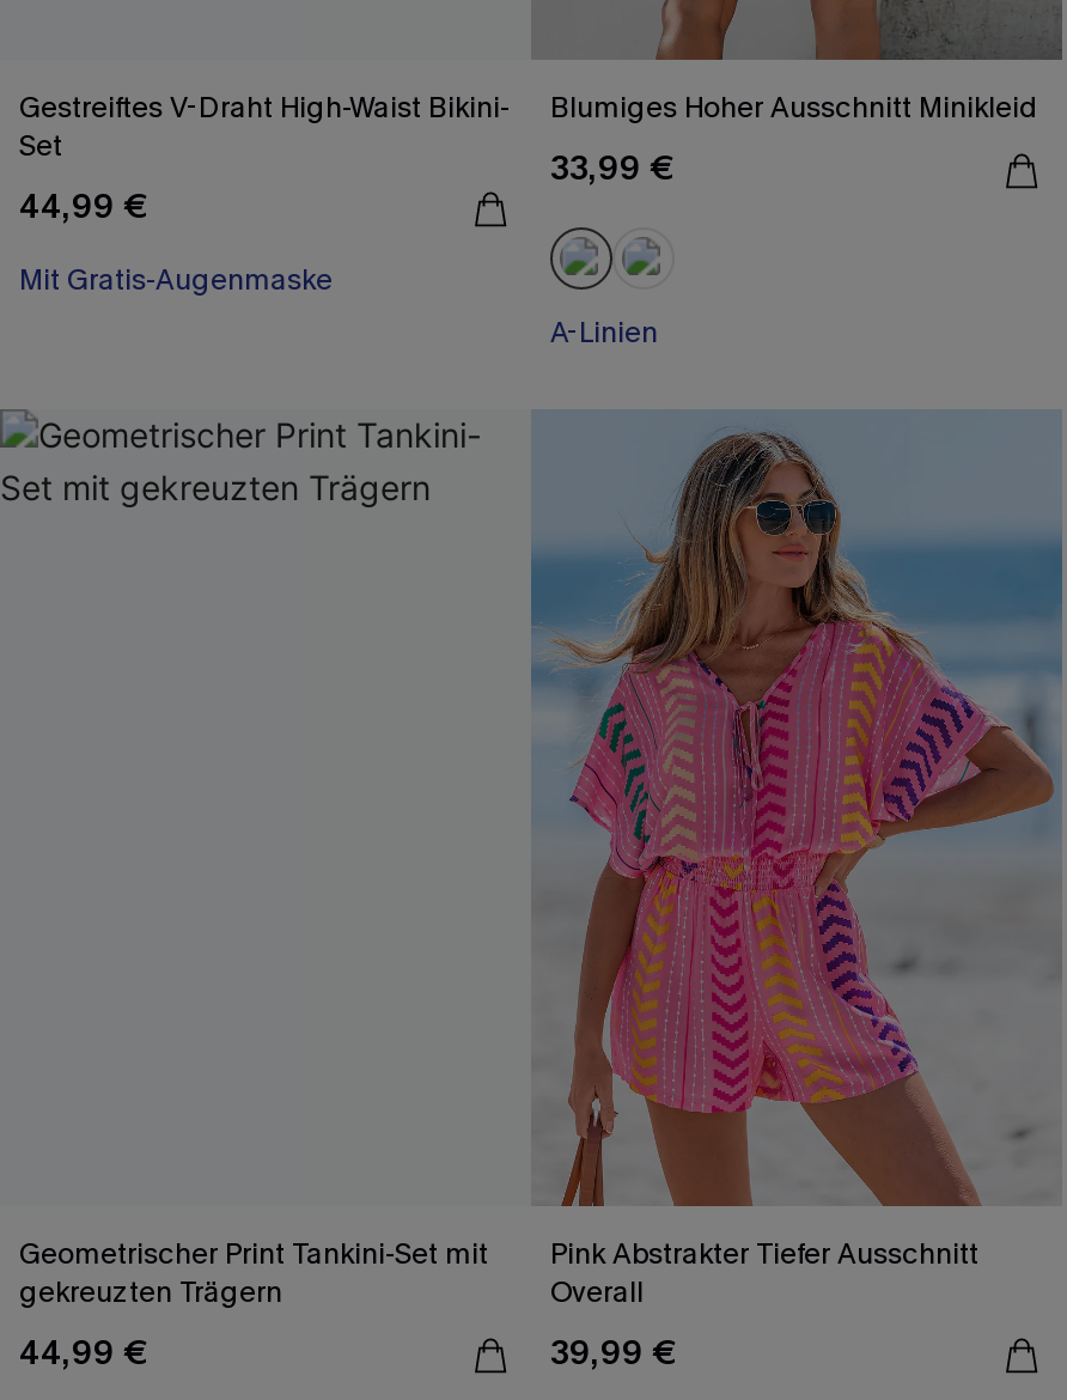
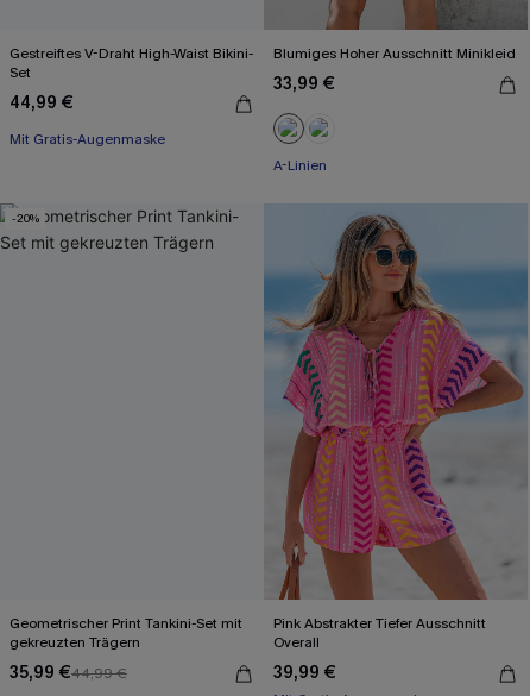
+ -20%

- 44,99 €
+ 35,99 €44,99 €
